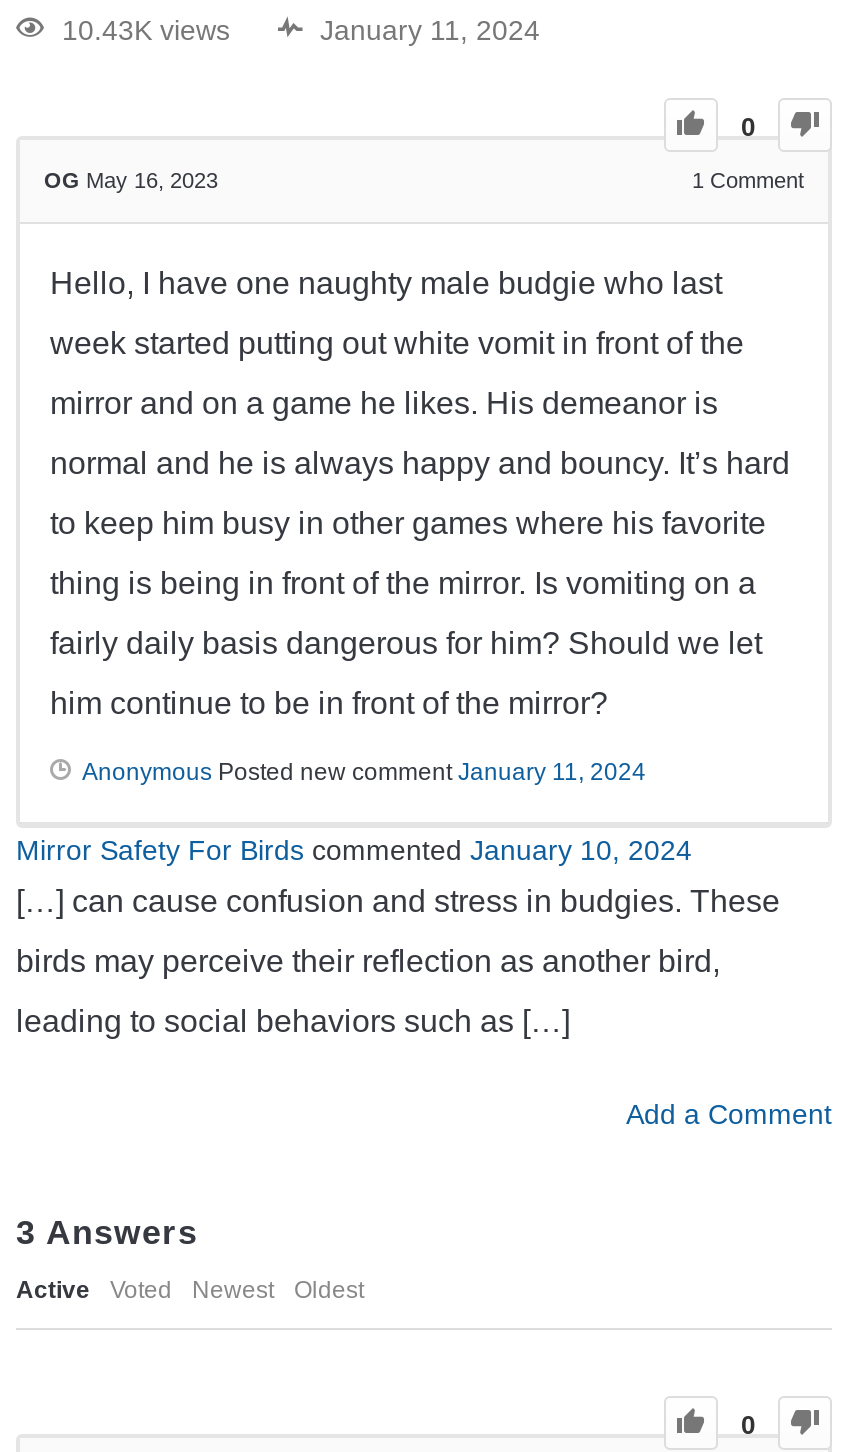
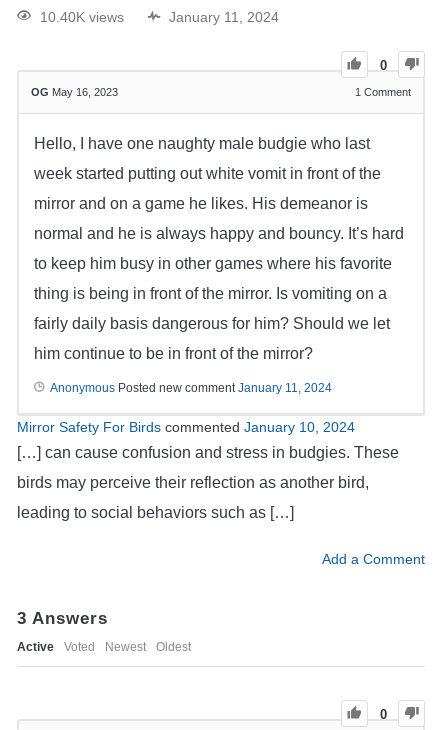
- 10.43K views
+ 10.40K views
